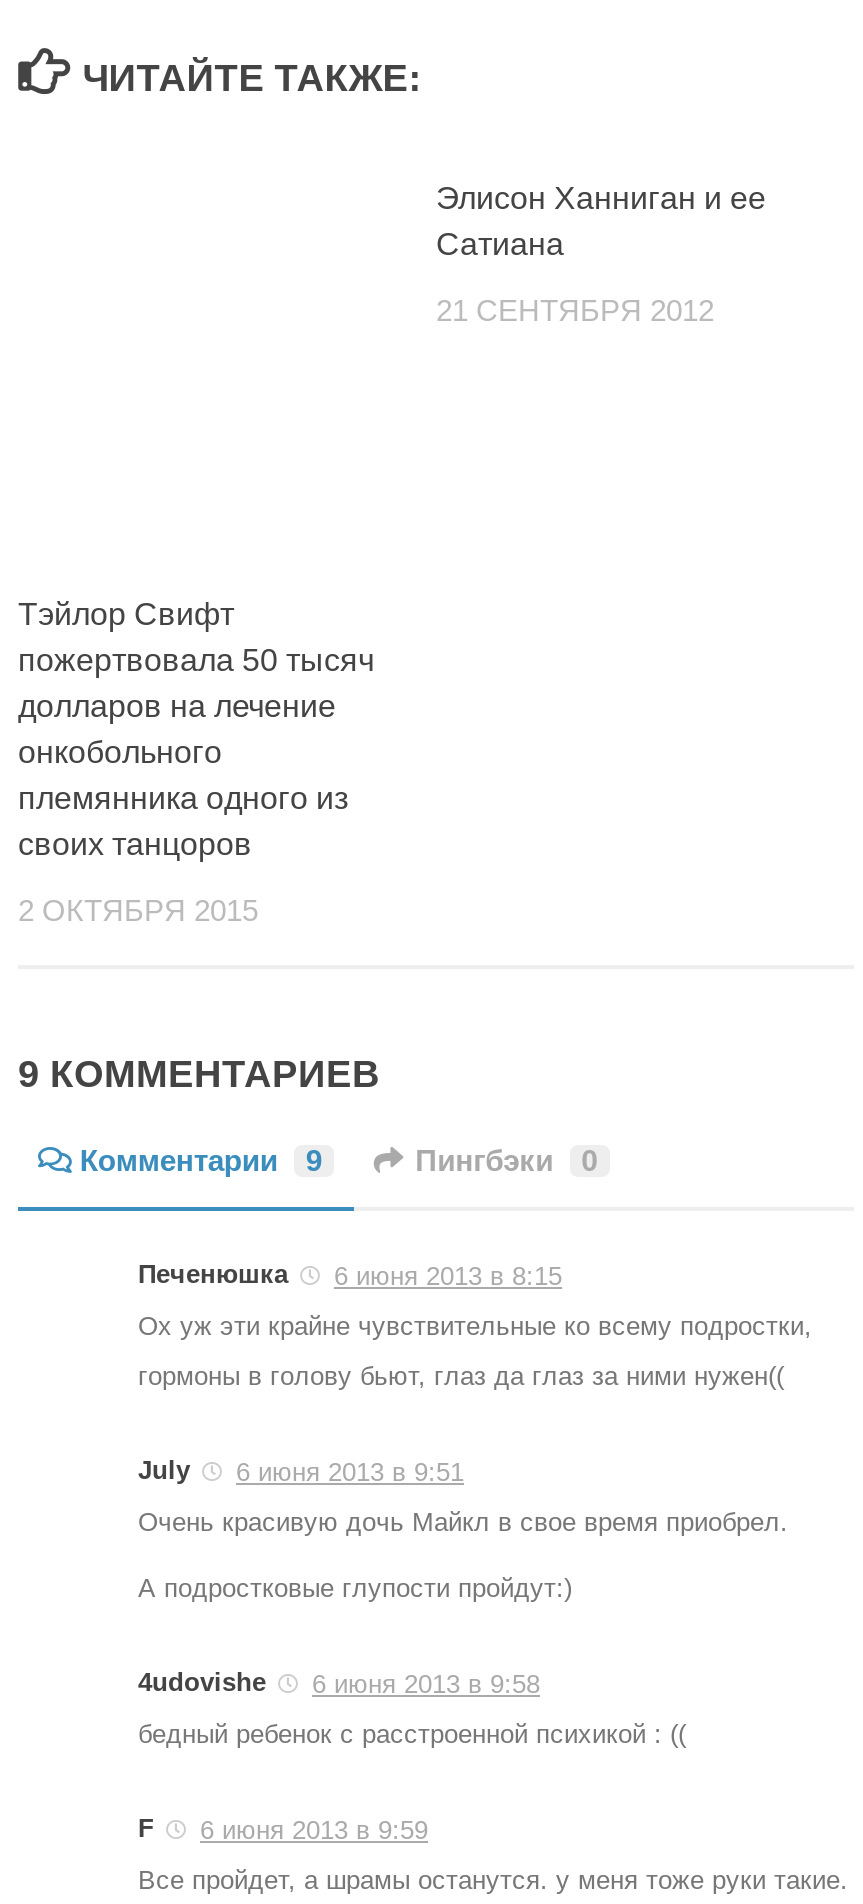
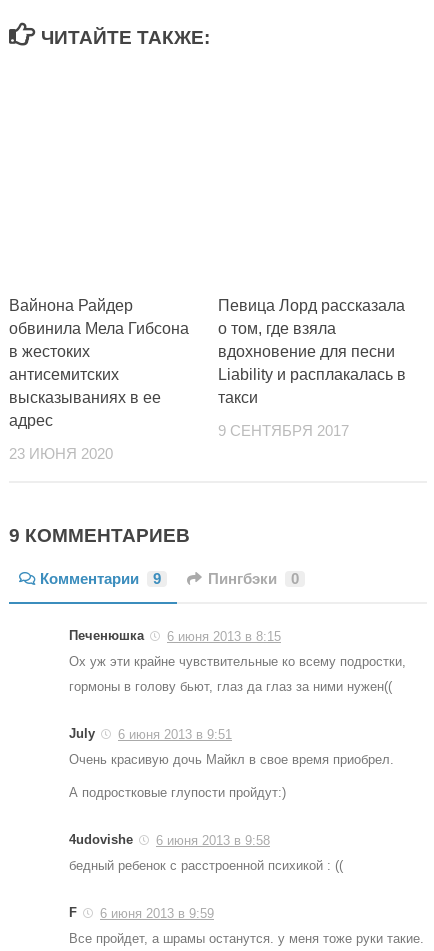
- Элисон Ханниган и ее
- Сатиана
+ Певица Лорд рассказала
+ о том, где взяла
+ вдохновение для песни
+ Liability и расплакалась в
+ такси

- 21 СЕНТЯБРЯ 2012
+ 9 СЕНТЯБРЯ 2017

- Тэйлор Свифт
- пожертвовала 50 тысяч
- долларов на лечение
- онкобольного
- племянника одного из
- своих танцоров
+ Вайнона Райдер
+ обвинила Мела Гибсона
+ в жестоких
+ антисемитских
+ высказываниях в ее
+ адрес

- 2 ОКТЯБРЯ 2015
+ 23 ИЮНЯ 2020
